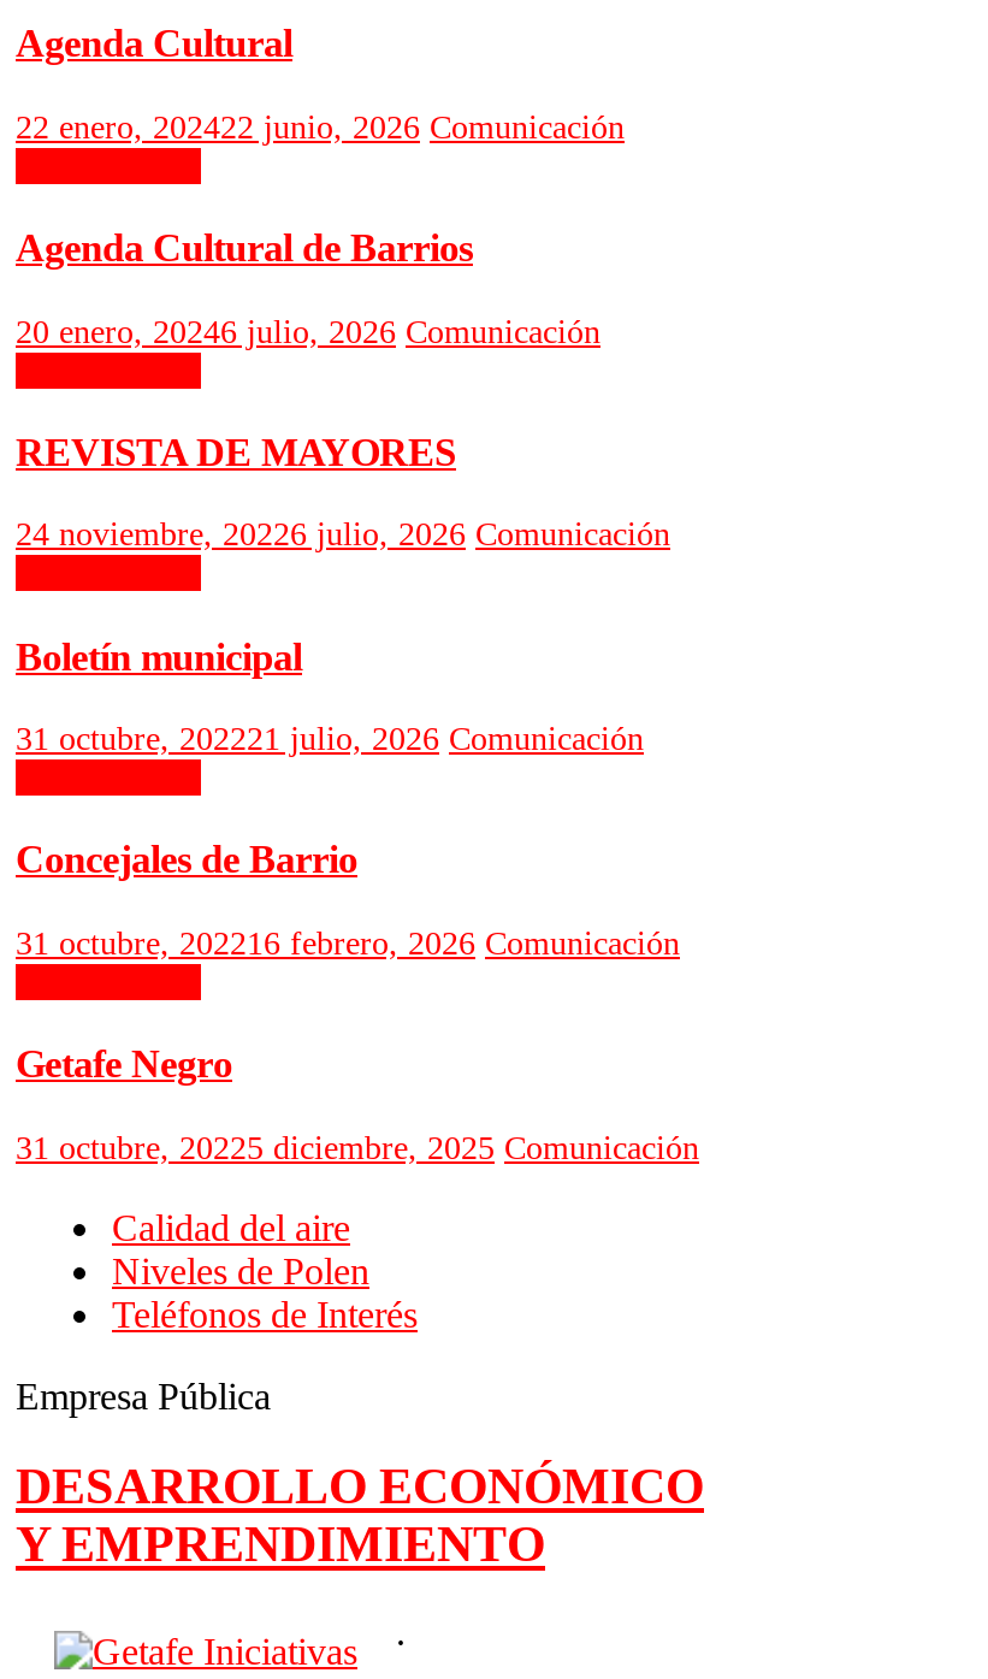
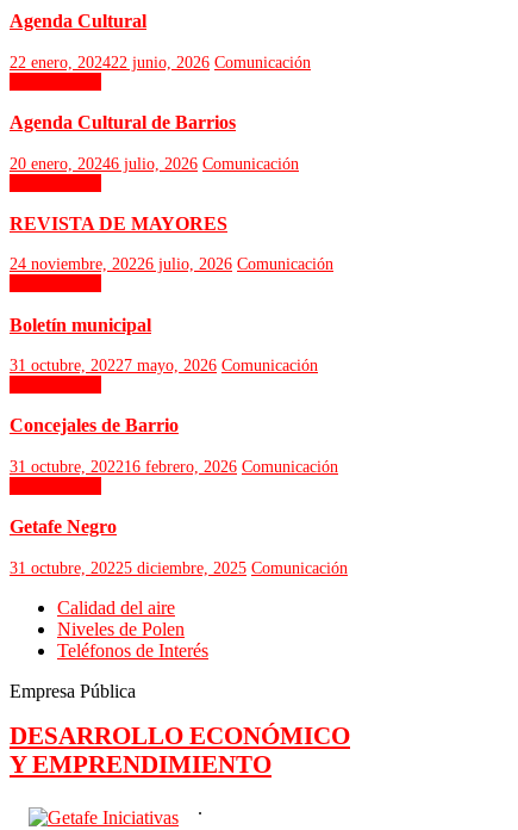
- 31 octubre, 202221 julio, 2026 Comunicación
+ 31 octubre, 20227 mayo, 2026 Comunicación
